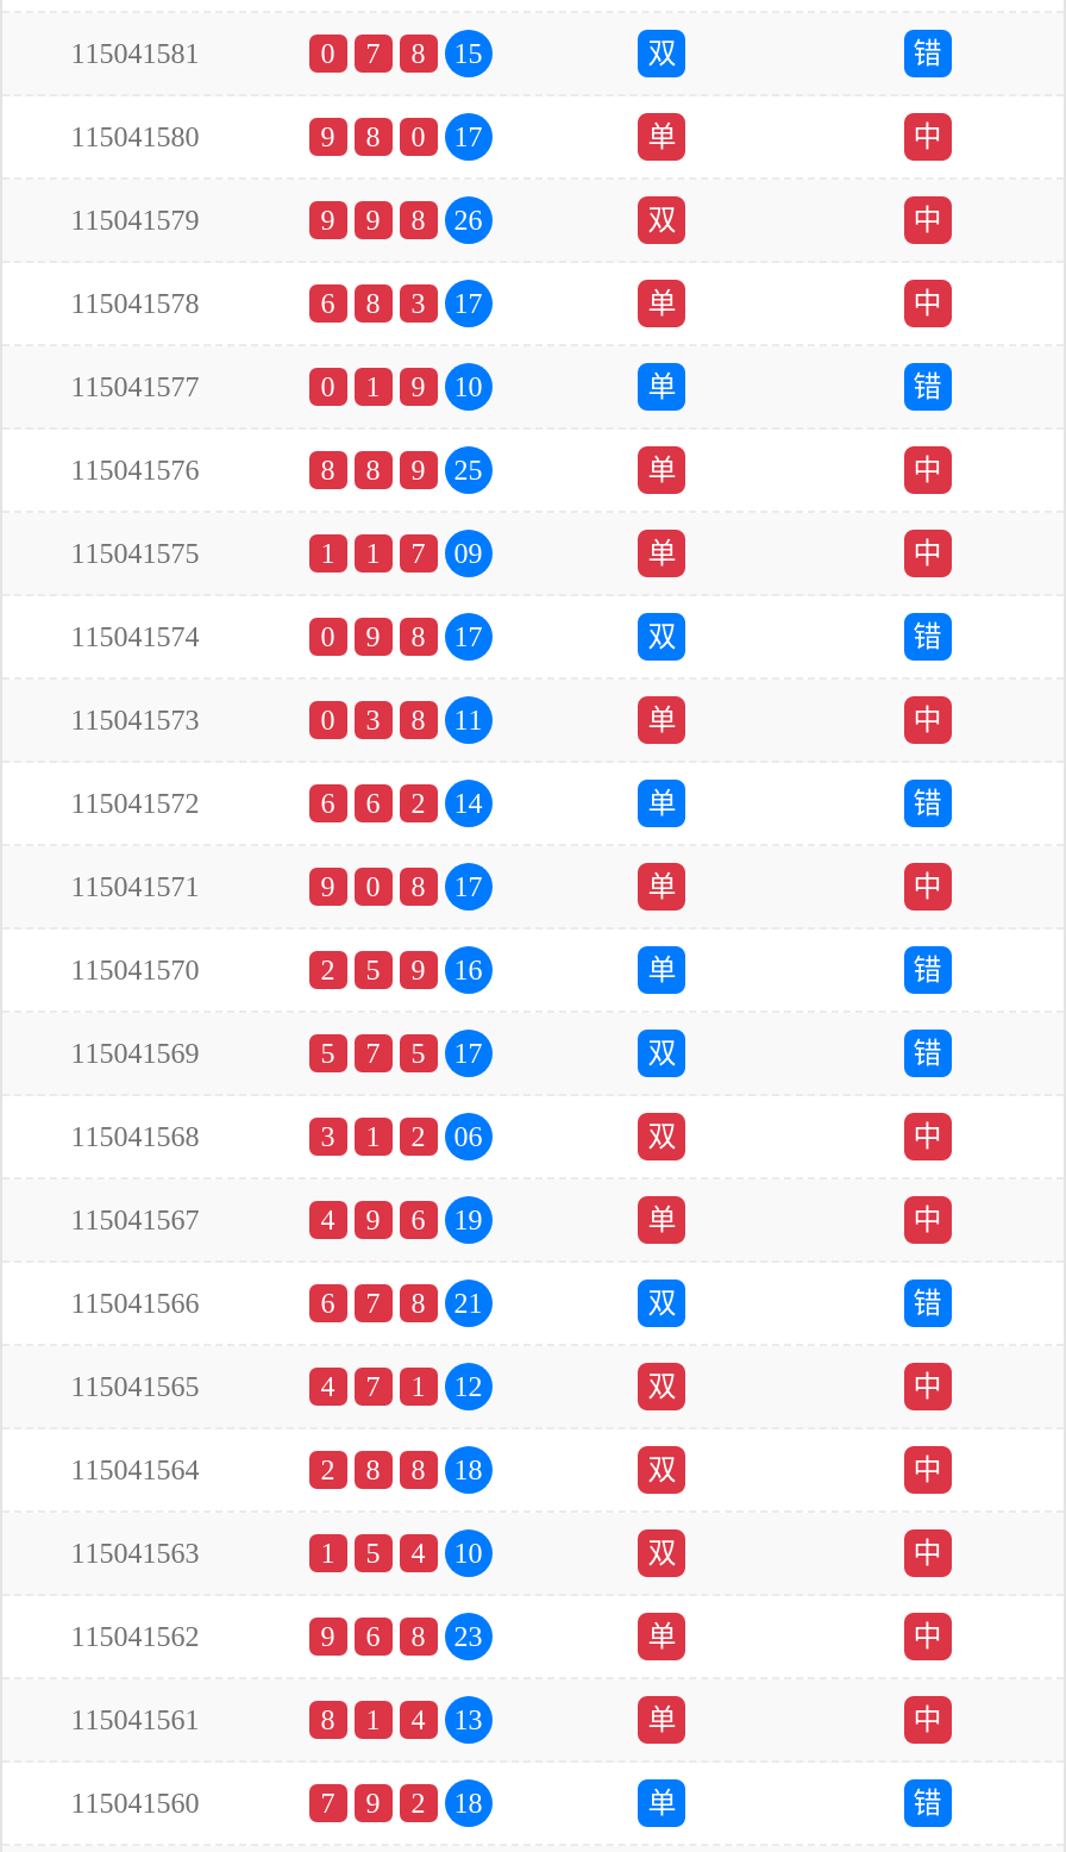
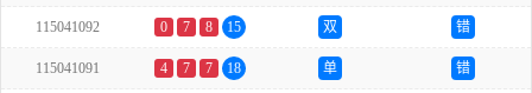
- 115041581
+ 115041092

- 115041580
- 9
- 8
- 0
- 17
- 单
- 中
- 115041579
- 9
- 9
- 8
- 26
- 双
- 中
- 115041578
- 6
- 8
- 3
- 17
- 单
- 中
- 115041577
- 0
- 1
- 9
- 10
- 单
- 错
- 115041576
- 8
- 8
- 9
- 25
- 单
- 中
- 115041575
- 1
- 1
- 7
- 09
- 单
- 中
- 115041574
- 0
- 9
- 8
- 17
- 双
- 错
- 115041573
- 0
- 3
- 8
- 11
- 单
- 中
- 115041572
- 6
- 6
- 2
- 14
- 单
- 错
- 115041571
- 9
- 0
- 8
- 17
- 单
- 中
- 115041570
- 2
- 5
- 9
- 16
- 单
- 错
- 115041569
- 5
- 7
- 5
- 17
- 双
- 错
- 115041568
- 3
- 1
- 2
- 06
- 双
- 中
- 115041567
- 4
- 9
- 6
- 19
- 单
- 中
- 115041566
- 6
- 7
- 8
- 21
- 双
- 错
- 115041565
+ 115041091

- 1
- 12
- 双
- 中
- 115041564
- 2
- 8
- 8
- 18
- 双
- 中
- 115041563
- 1
- 5
- 4
- 10
- 双
- 中
- 115041562
- 9
- 6
- 8
- 23
- 单
- 中
- 115041561
- 8
- 1
- 4
- 13
- 单
- 中
- 115041560

- 9
- 2
